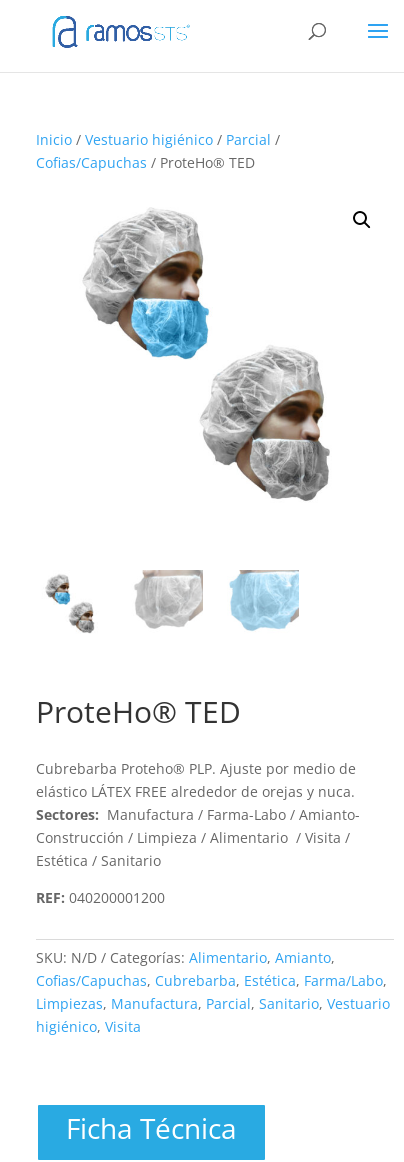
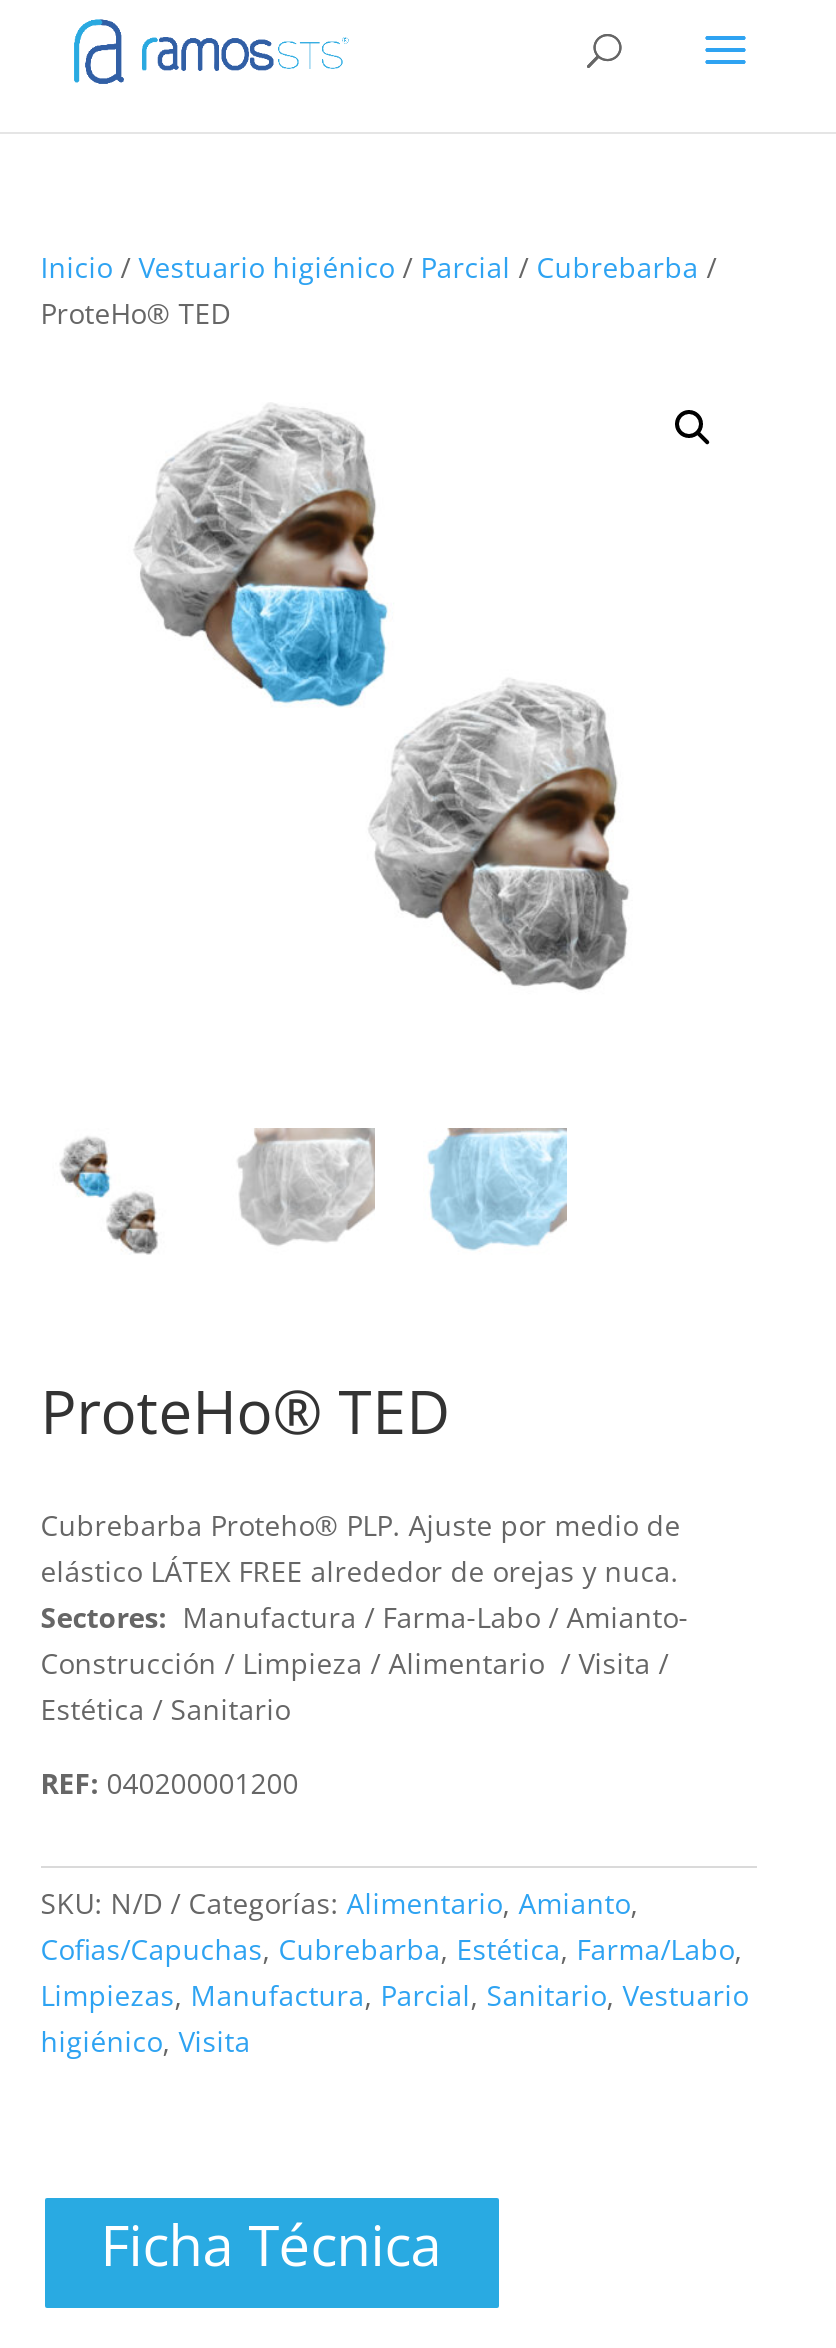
- Inicio / Vestuario higiénico / Parcial /
- Cofias/Capuchas / ProteHo® TED
+ Inicio / Vestuario higiénico / Parcial / Cubrebarba /
+ ProteHo® TED
